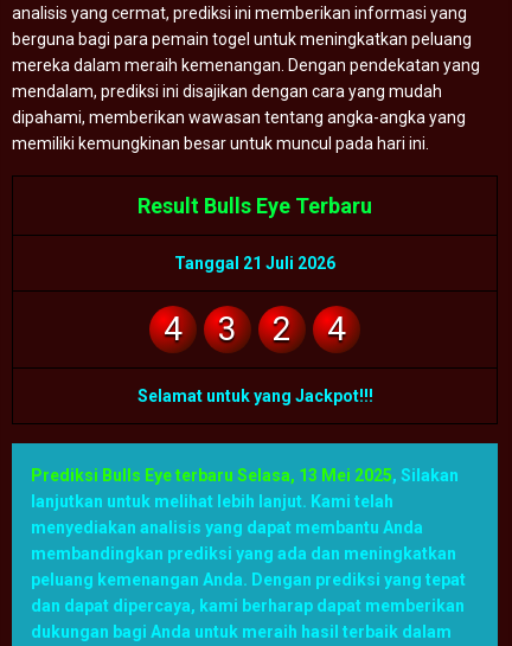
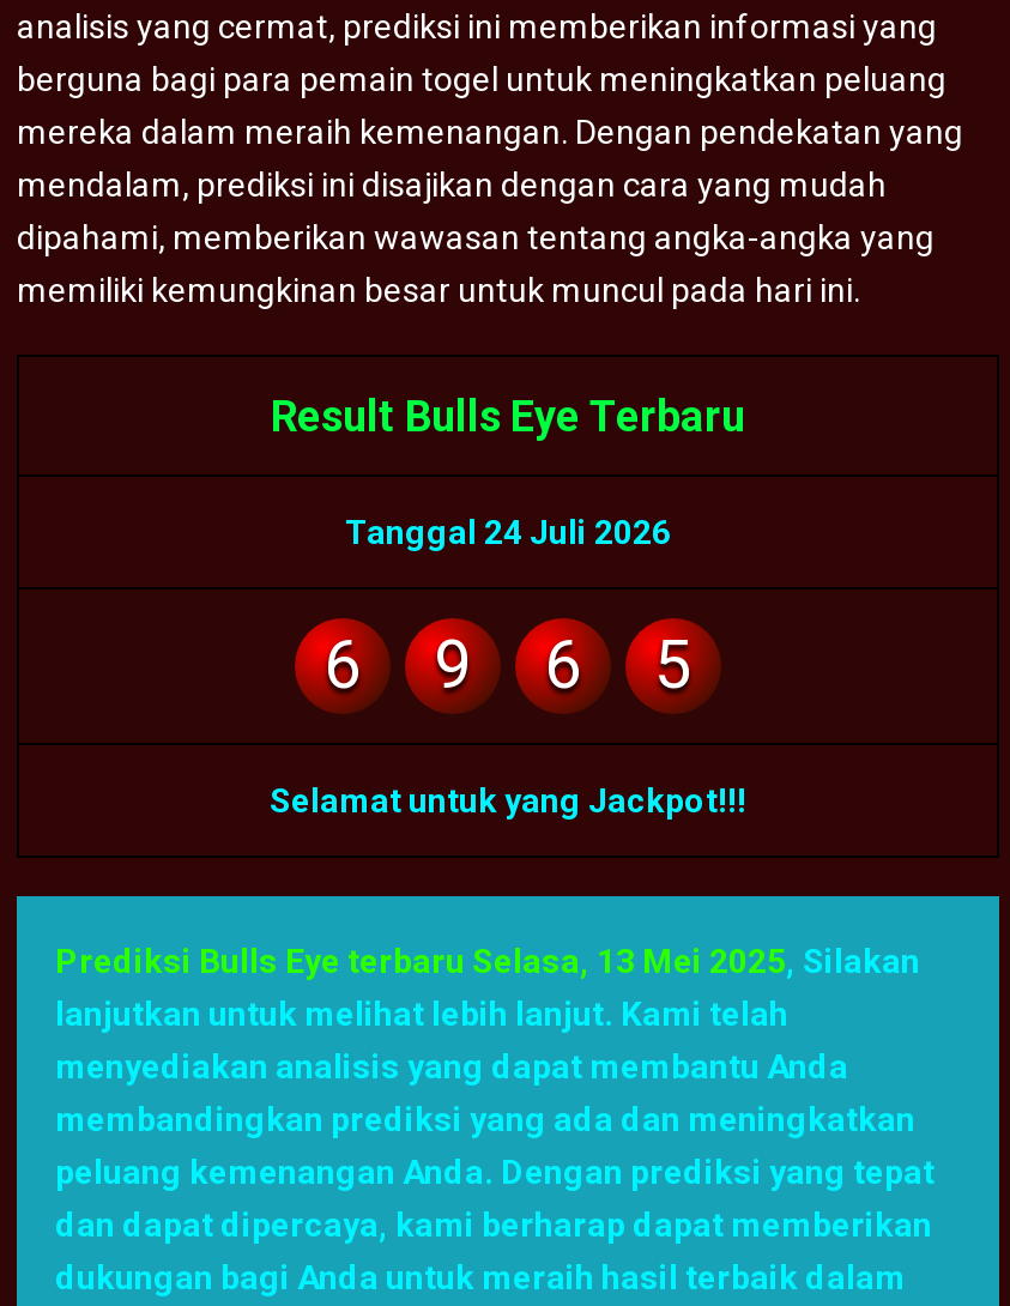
- Tanggal 21 Juli 2026
+ Tanggal 24 Juli 2026

- 4
+ 6

- 3
+ 9

- 2
+ 6

- 4
+ 5
